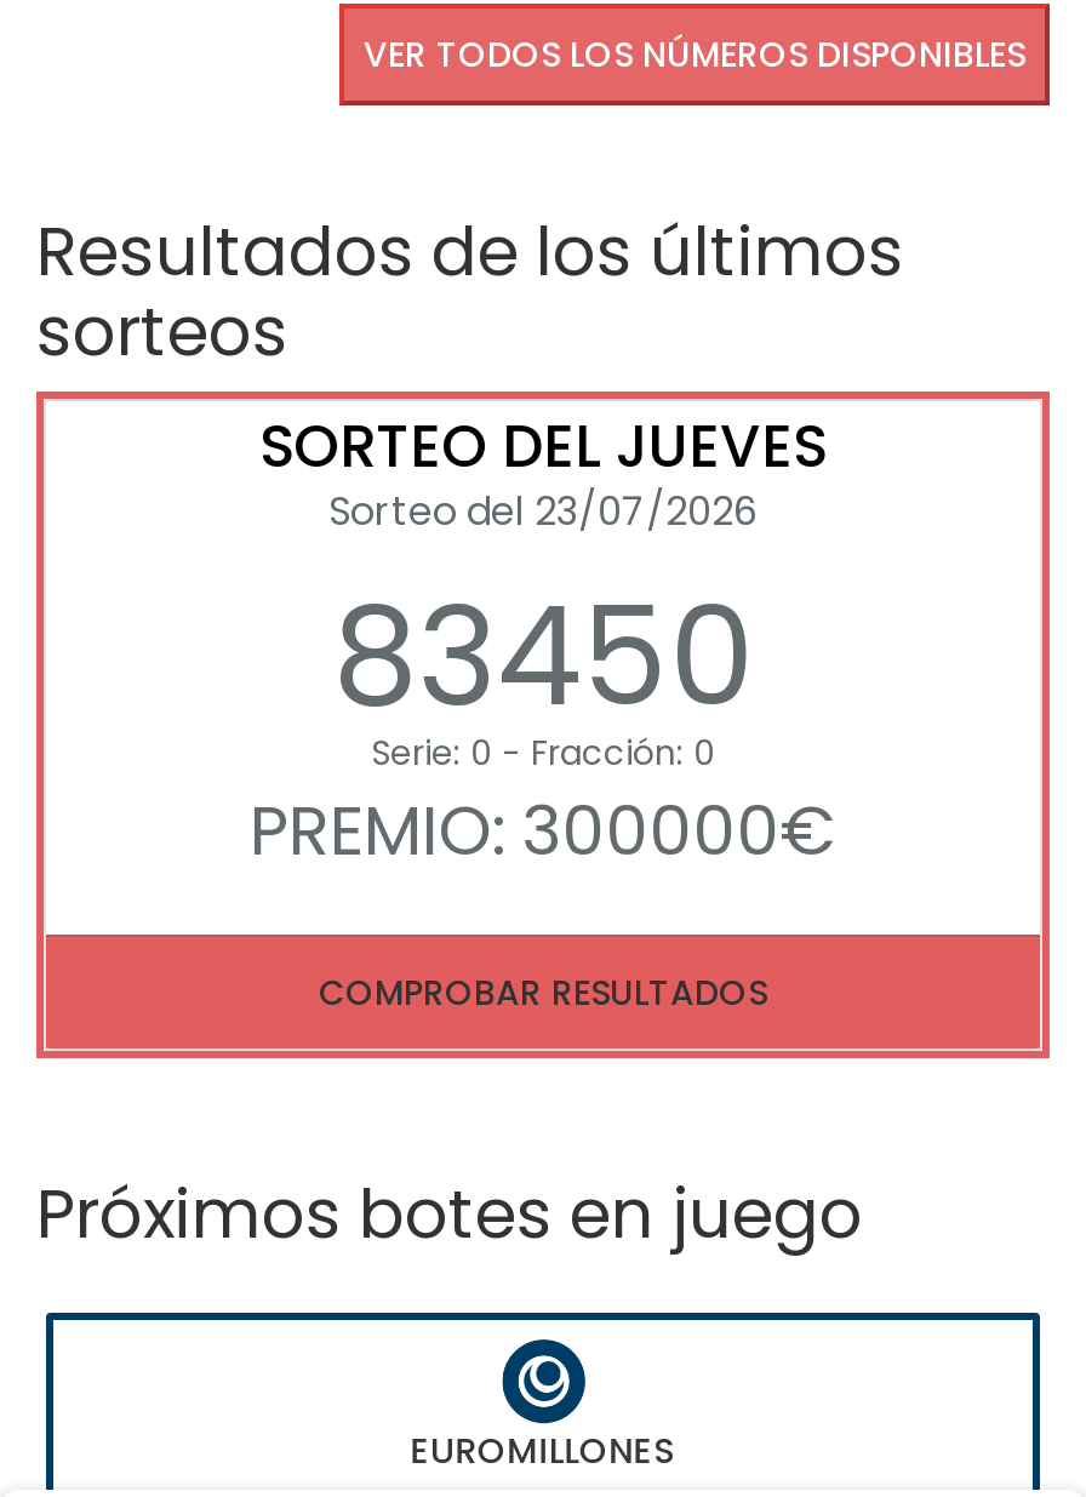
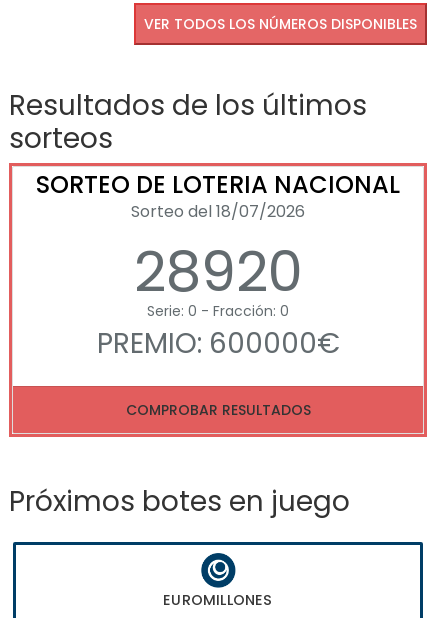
- SORTEO DEL JUEVES
- Sorteo del 23/07/2026
- 83450
+ SORTEO DE LOTERIA NACIONAL
+ Sorteo del 18/07/2026
+ 28920

- PREMIO: 300000€
+ PREMIO: 600000€
